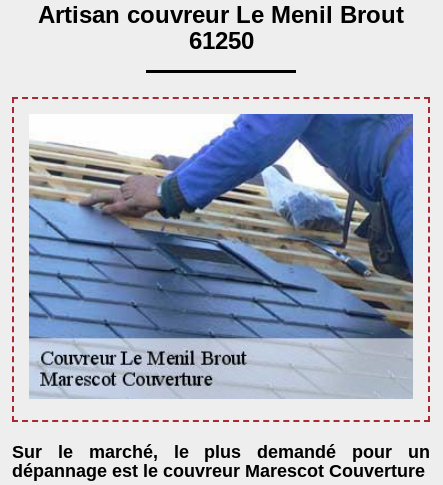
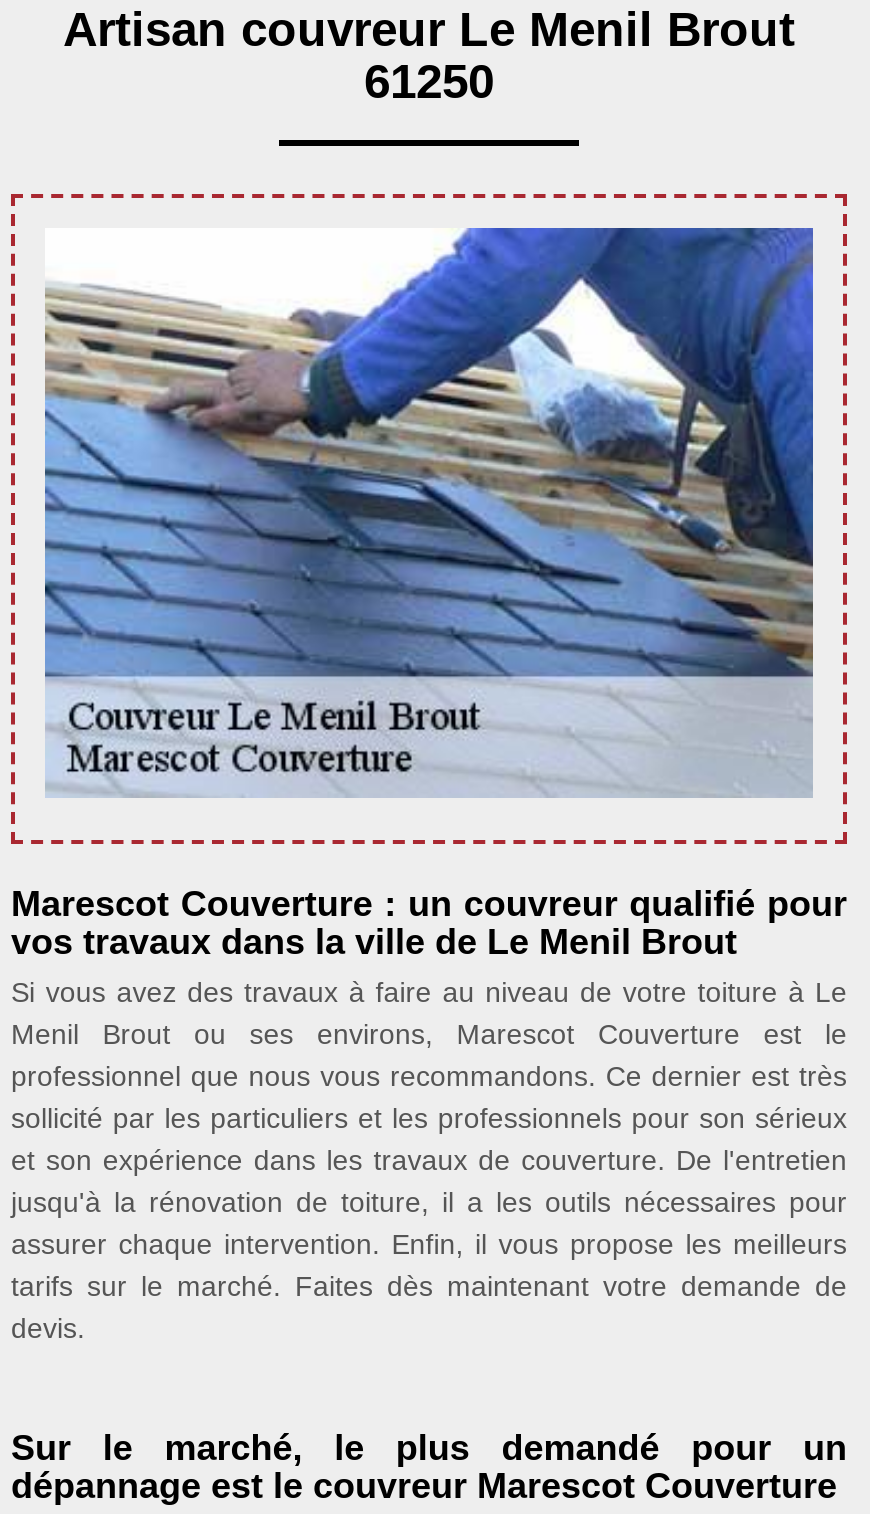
+ Marescot Couverture : un couvreur qualifié pour
+ vos travaux dans la ville de Le Menil Brout
+ Si vous avez des travaux à faire au niveau de votre toiture à Le
+ Menil Brout ou ses environs, Marescot Couverture est le
+ professionnel que nous vous recommandons. Ce dernier est très
+ sollicité par les particuliers et les professionnels pour son sérieux
+ et son expérience dans les travaux de couverture. De l'entretien
+ jusqu'à la rénovation de toiture, il a les outils nécessaires pour
+ assurer chaque intervention. Enfin, il vous propose les meilleurs
+ tarifs sur le marché. Faites dès maintenant votre demande de
+ devis.
